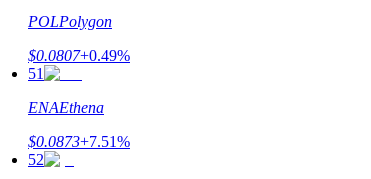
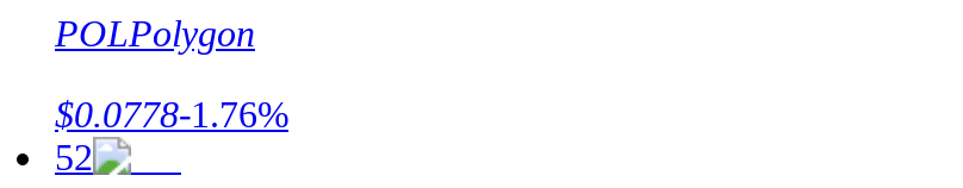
- $0.0807+0.49%
- 51
- ENAEthena
- $0.0873+7.51%
+ $0.0778-1.76%
